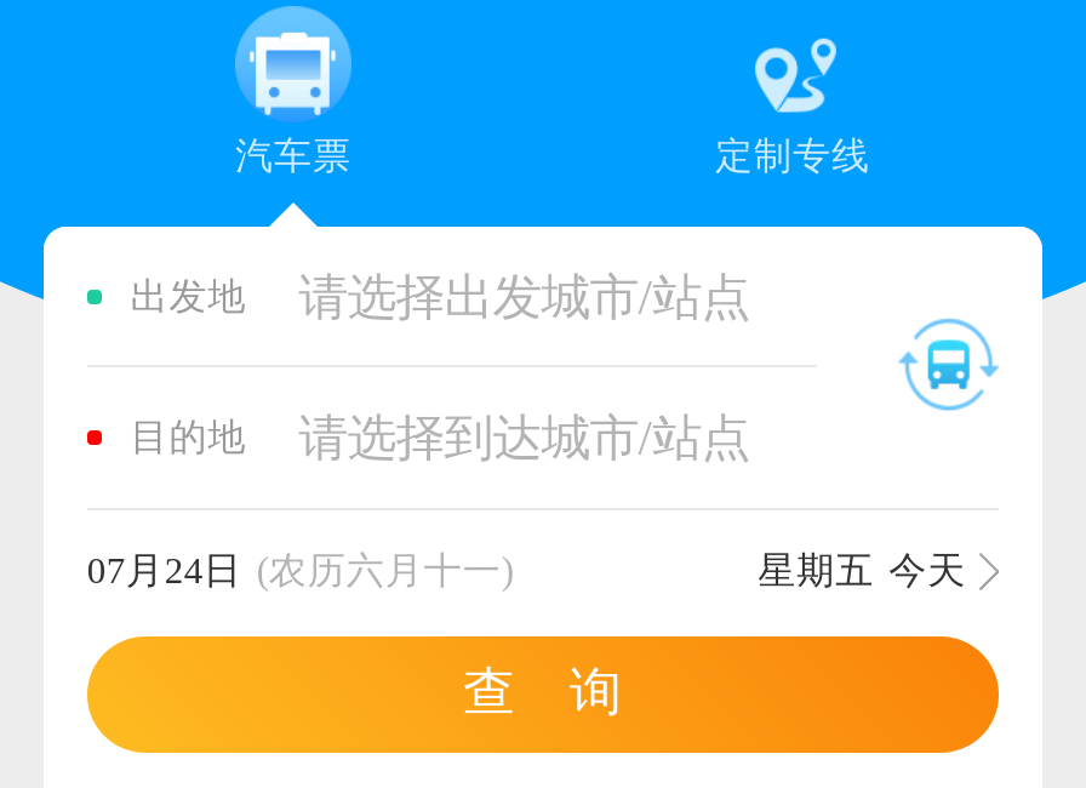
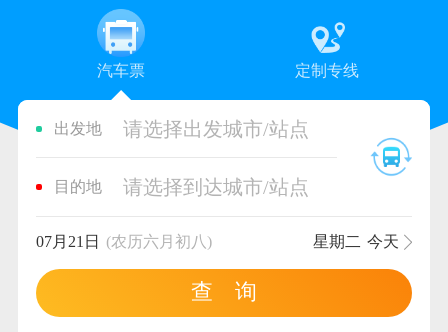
- 07月24日 (农历六月十一)
+ 07月21日 (农历六月初八)

- 星期五 今天
+ 星期二 今天
